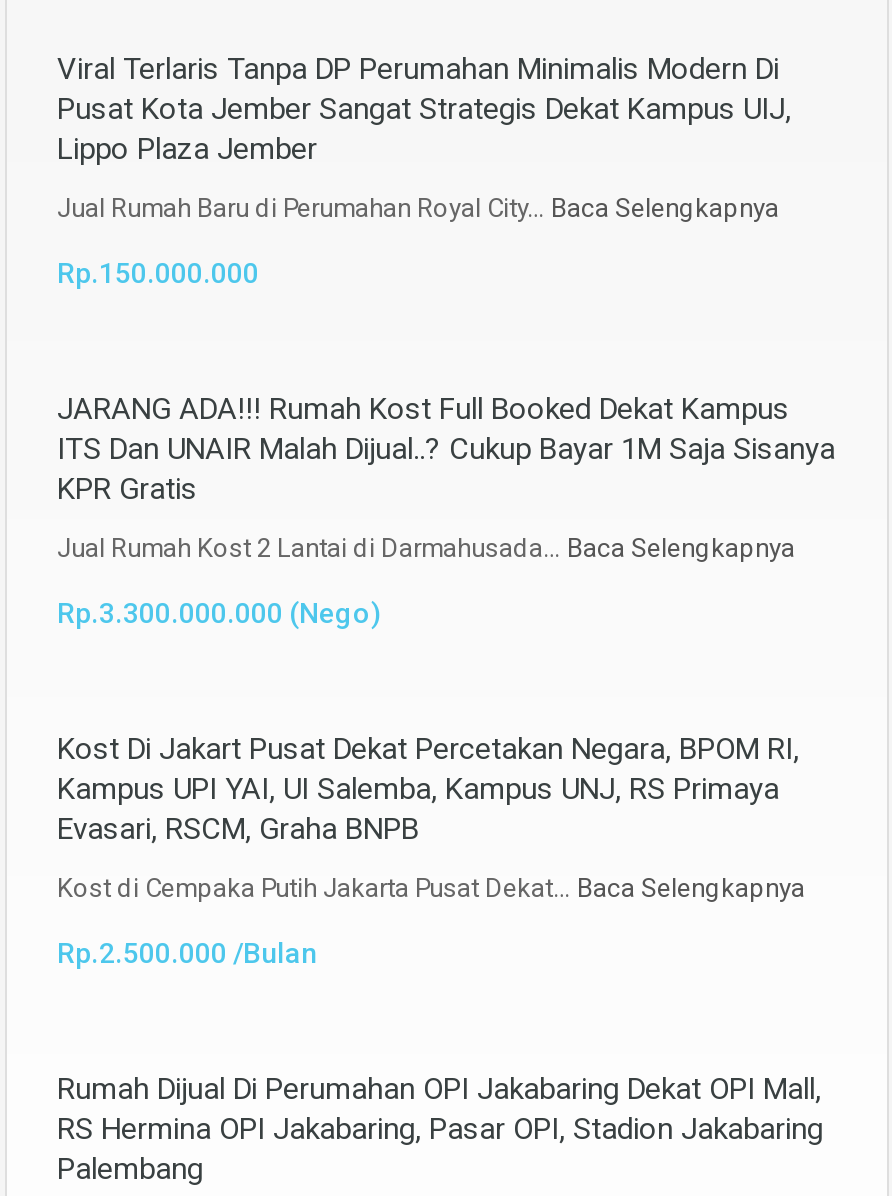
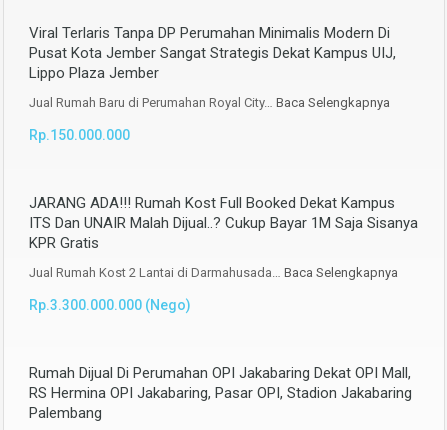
- Kost Di Jakart Pusat Dekat Percetakan Negara, BPOM RI,
- Kampus UPI YAI, UI Salemba, Kampus UNJ, RS Primaya
- Evasari, RSCM, Graha BNPB
- Kost di Cempaka Putih Jakarta Pusat Dekat… Baca Selengkapnya
- Rp.2.500.000 /Bulan
